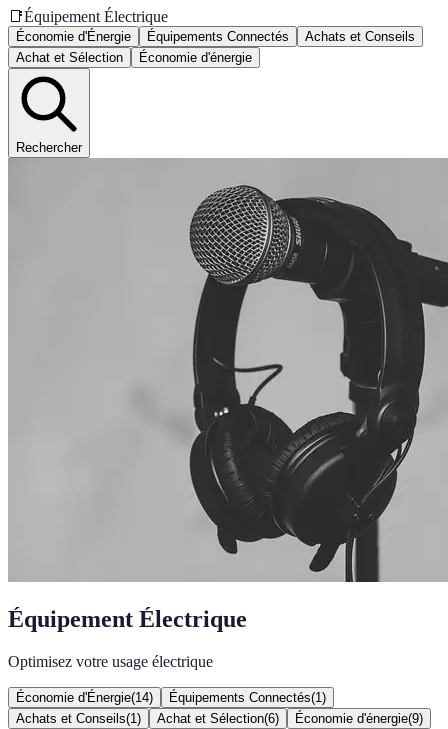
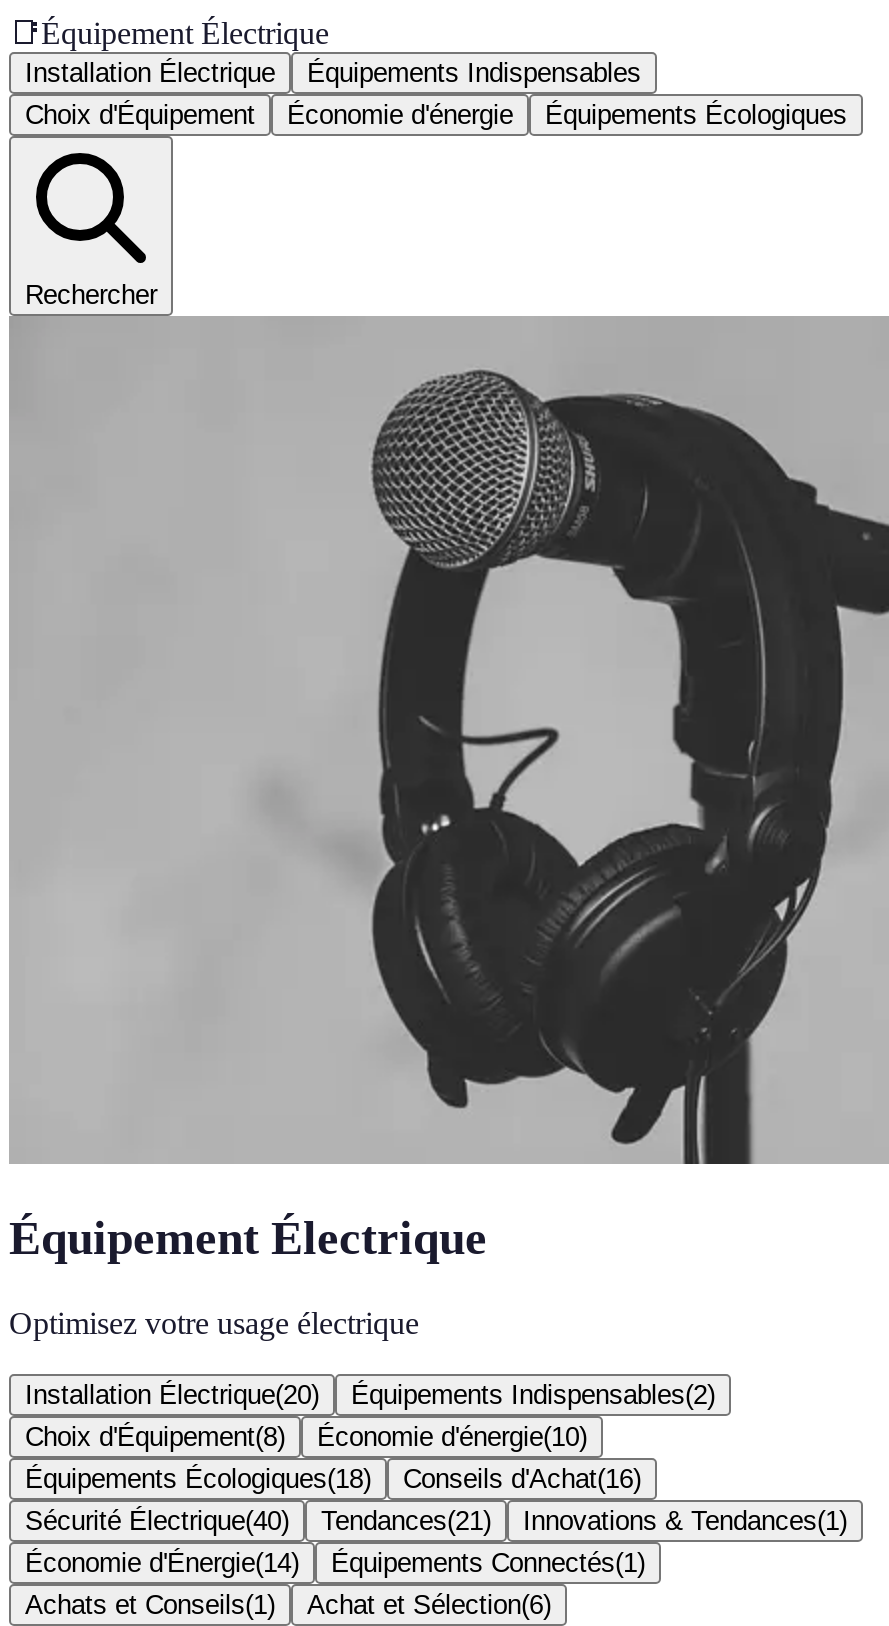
- Économie d'Énergie
- Équipements Connectés
- Achats et Conseils
- Achat et Sélection
+ Installation Électrique
+ Équipements Indispensables
+ Choix d'Équipement

+ Équipements Écologiques

+ Installation Électrique(20)
+ Équipements Indispensables(2)
+ Choix d'Équipement(8)
+ Économie d'énergie(10)
+ Équipements Écologiques(18)
+ Conseils d'Achat(16)
+ Sécurité Électrique(40)
+ Tendances(21)
+ Innovations & Tendances(1)

- Économie d'énergie(9)
